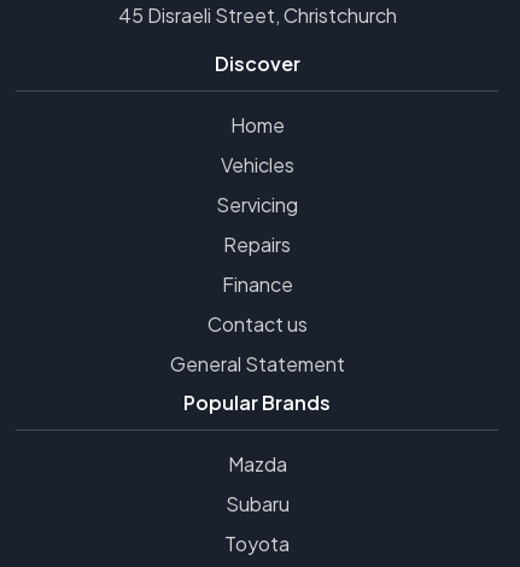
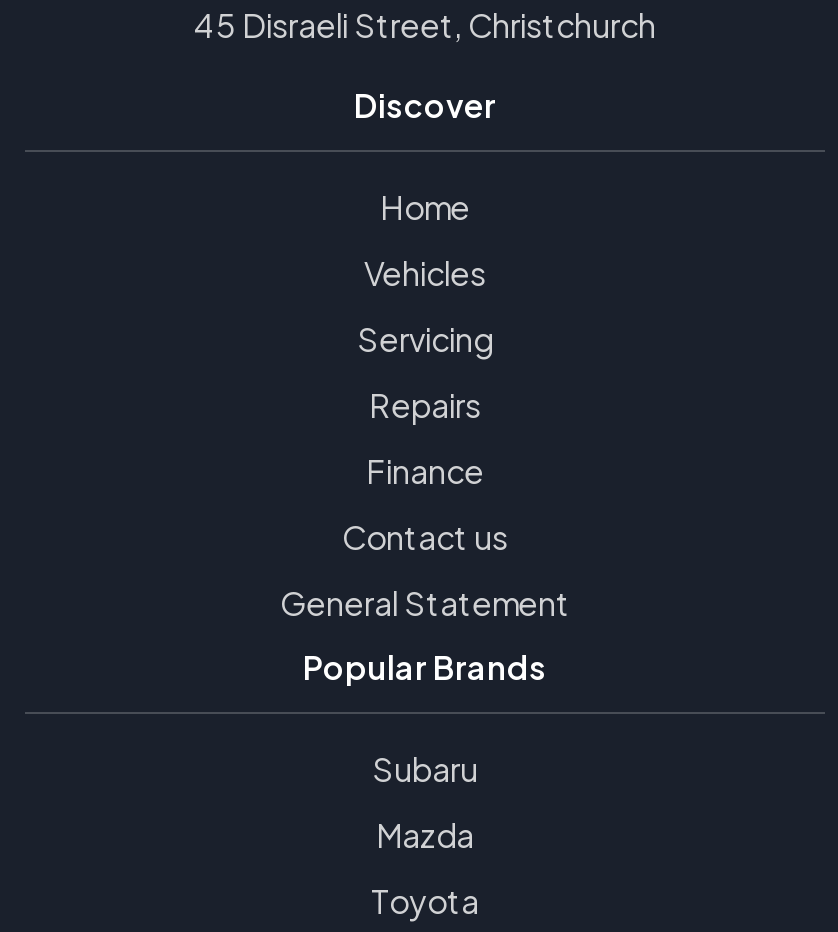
moved down: Mazda

moved up: Subaru
